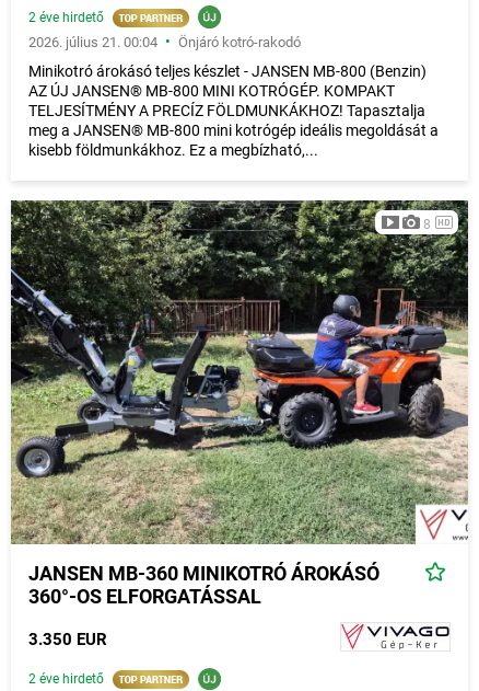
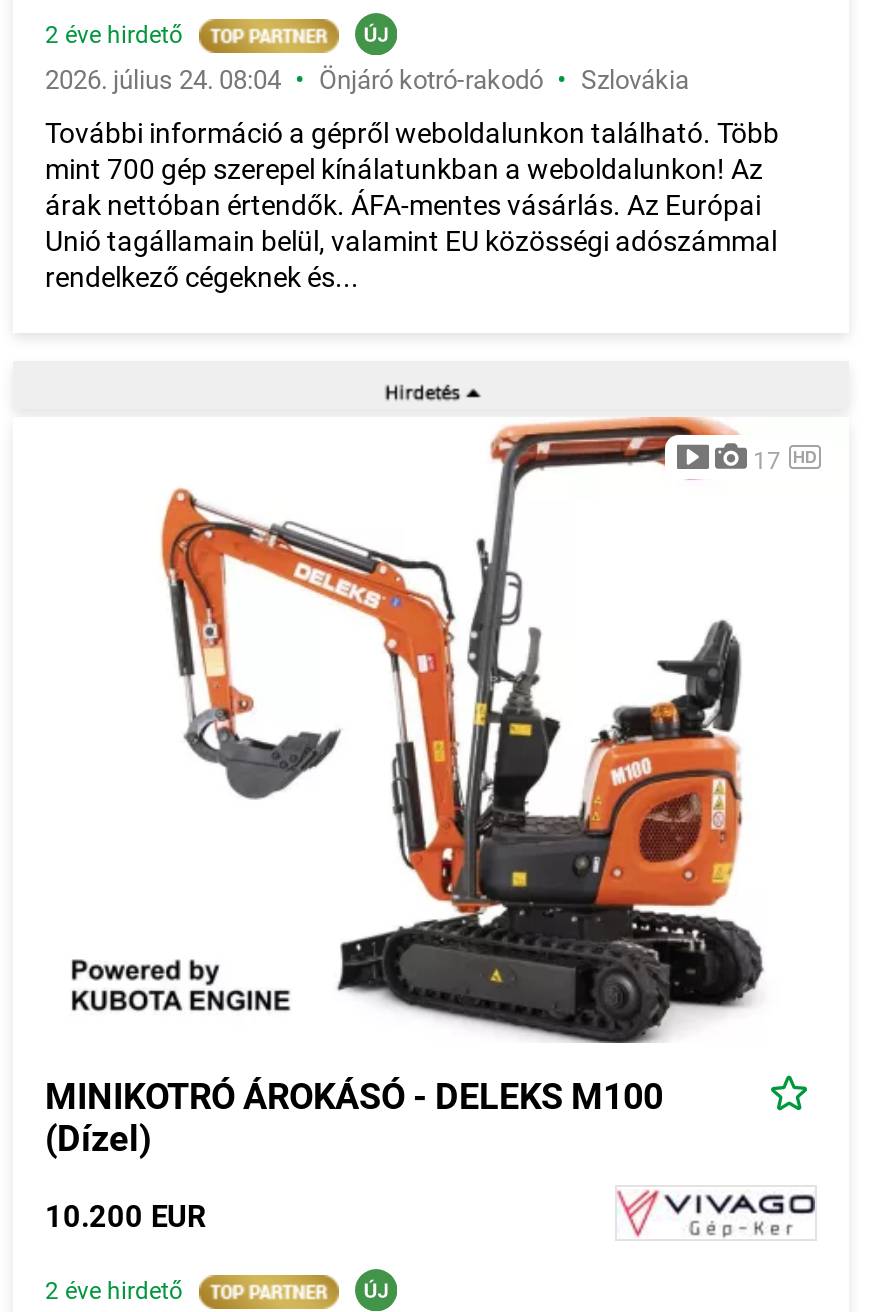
- 2026. július 21. 00:04 • Önjáró kotró-rakodó
+ 2026. július 24. 08:04 • Önjáró kotró-rakodó • Szlovákia

- Minikotró árokásó teljes készlet - JANSEN MB-800 (Benzin)
- AZ ÚJ JANSEN® MB-800 MINI KOTRÓGÉP. KOMPAKT
- TELJESÍTMÉNY A PRECÍZ FÖLDMUNKÁKHOZ! Tapasztalja
- meg a JANSEN® MB-800 mini kotrógép ideális megoldását a
- kisebb földmunkákhoz. Ez a megbízható,...
+ További információ a gépről weboldalunkon található. Több
+ mint 700 gép szerepel kínálatunkban a weboldalunkon! Az
+ árak nettóban értendők. ÁFA-mentes vásárlás. Az Európai
+ Unió tagállamain belül, valamint EU közösségi adószámmal
+ rendelkező cégeknek és...

- [image]
- 8
+ [image]
+ 17

- JANSEN MB-360 MINIKOTRÓ ÁROKÁSÓ
- 360°-OS ELFORGATÁSSAL
+ MINIKOTRÓ ÁROKÁSÓ - DELEKS M100
+ (Dízel)

- 3.350 EUR
+ 10.200 EUR
